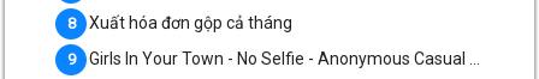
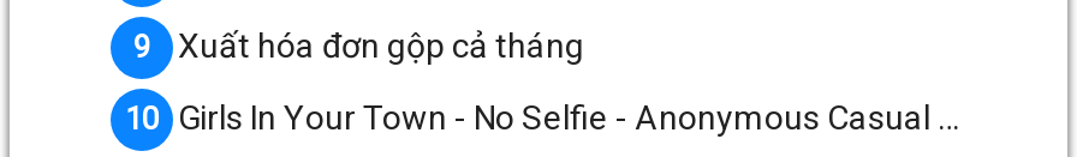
- 8 Xuất hóa đơn gộp cả tháng
+ 9 Xuất hóa đơn gộp cả tháng

- 9
+ 10
